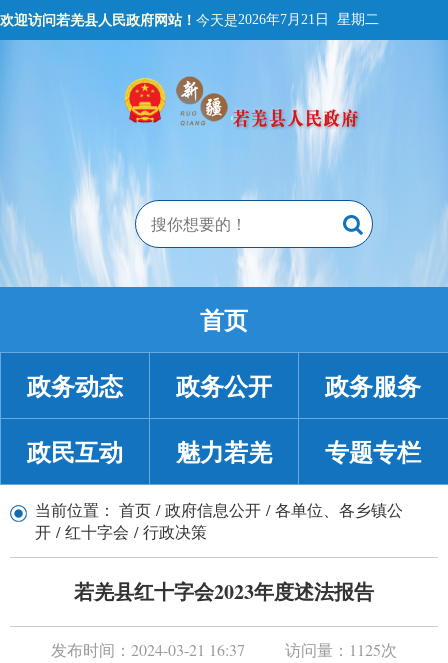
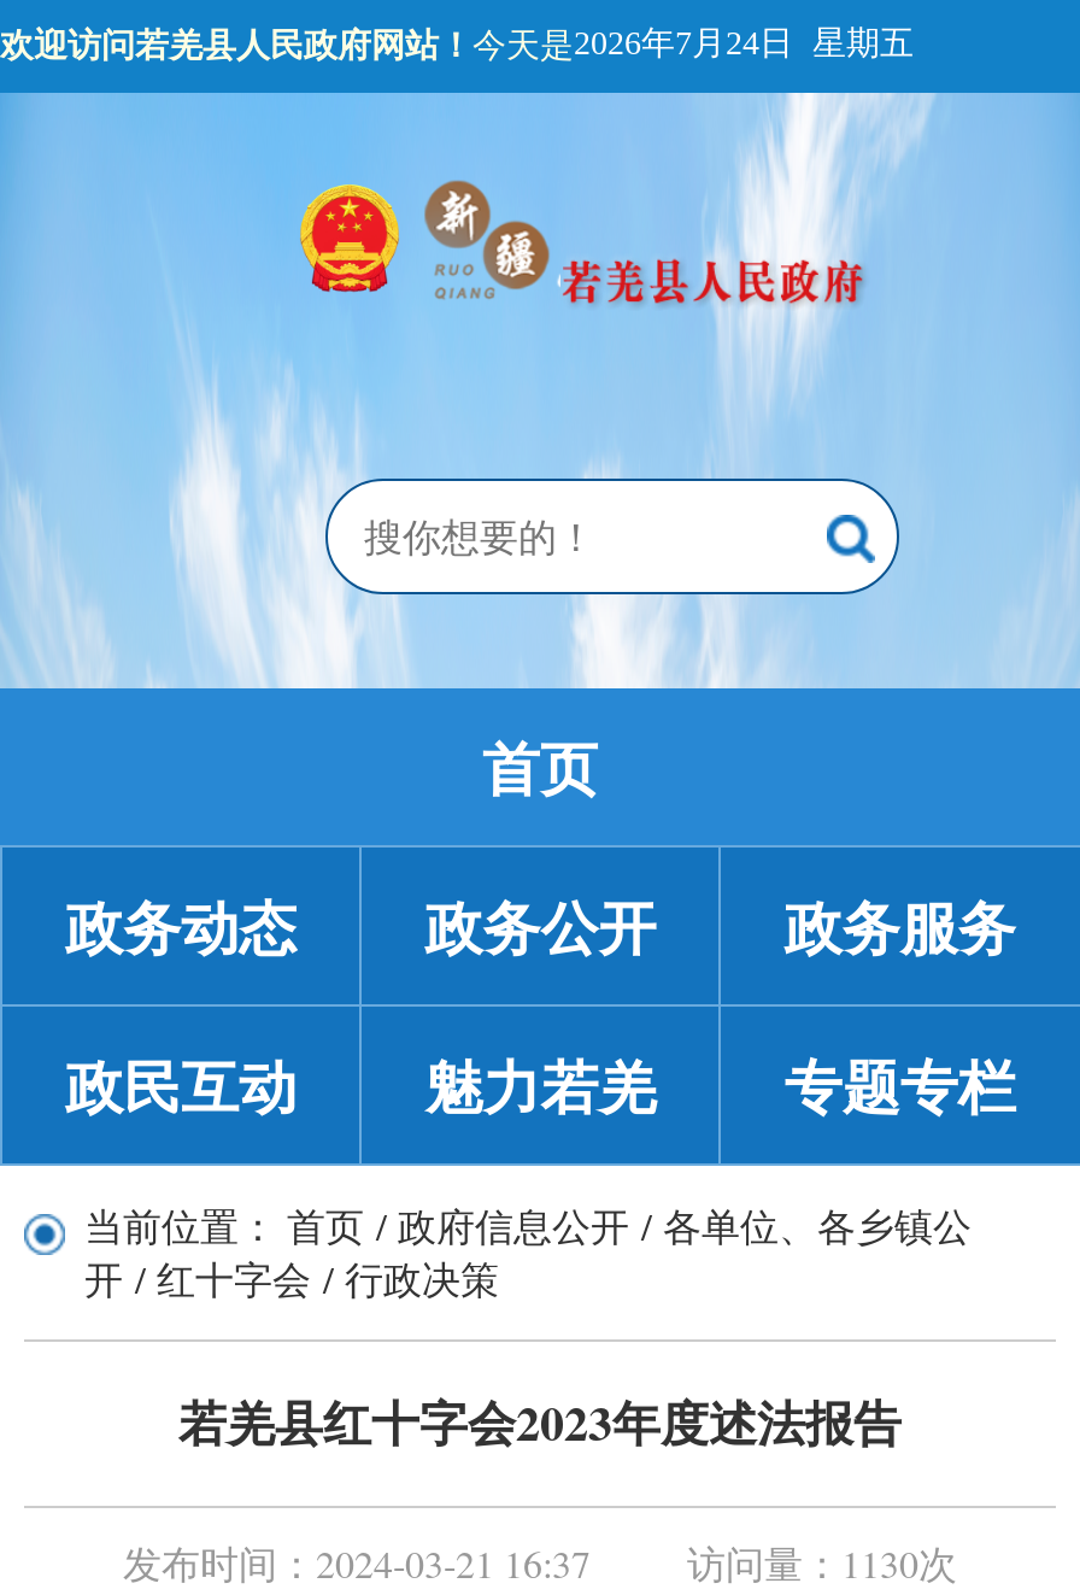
- 欢迎访问若羌县人民政府网站！今天是2026年7月21日 星期二
+ 欢迎访问若羌县人民政府网站！今天是2026年7月24日 星期五

- 发布时间：2024-03-21 16:37 访问量：1125次
+ 发布时间：2024-03-21 16:37 访问量：1130次
